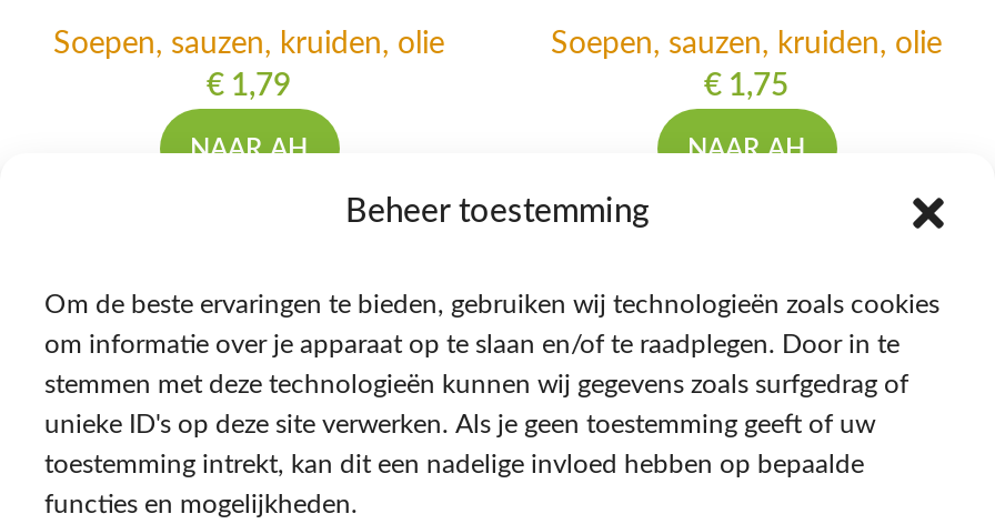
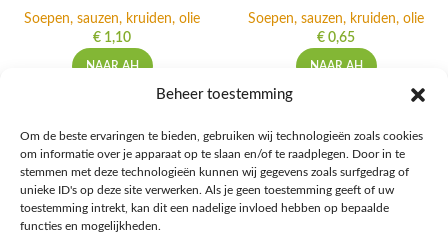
- €1,79
+ €1,10

- €1,75
+ €0,65
